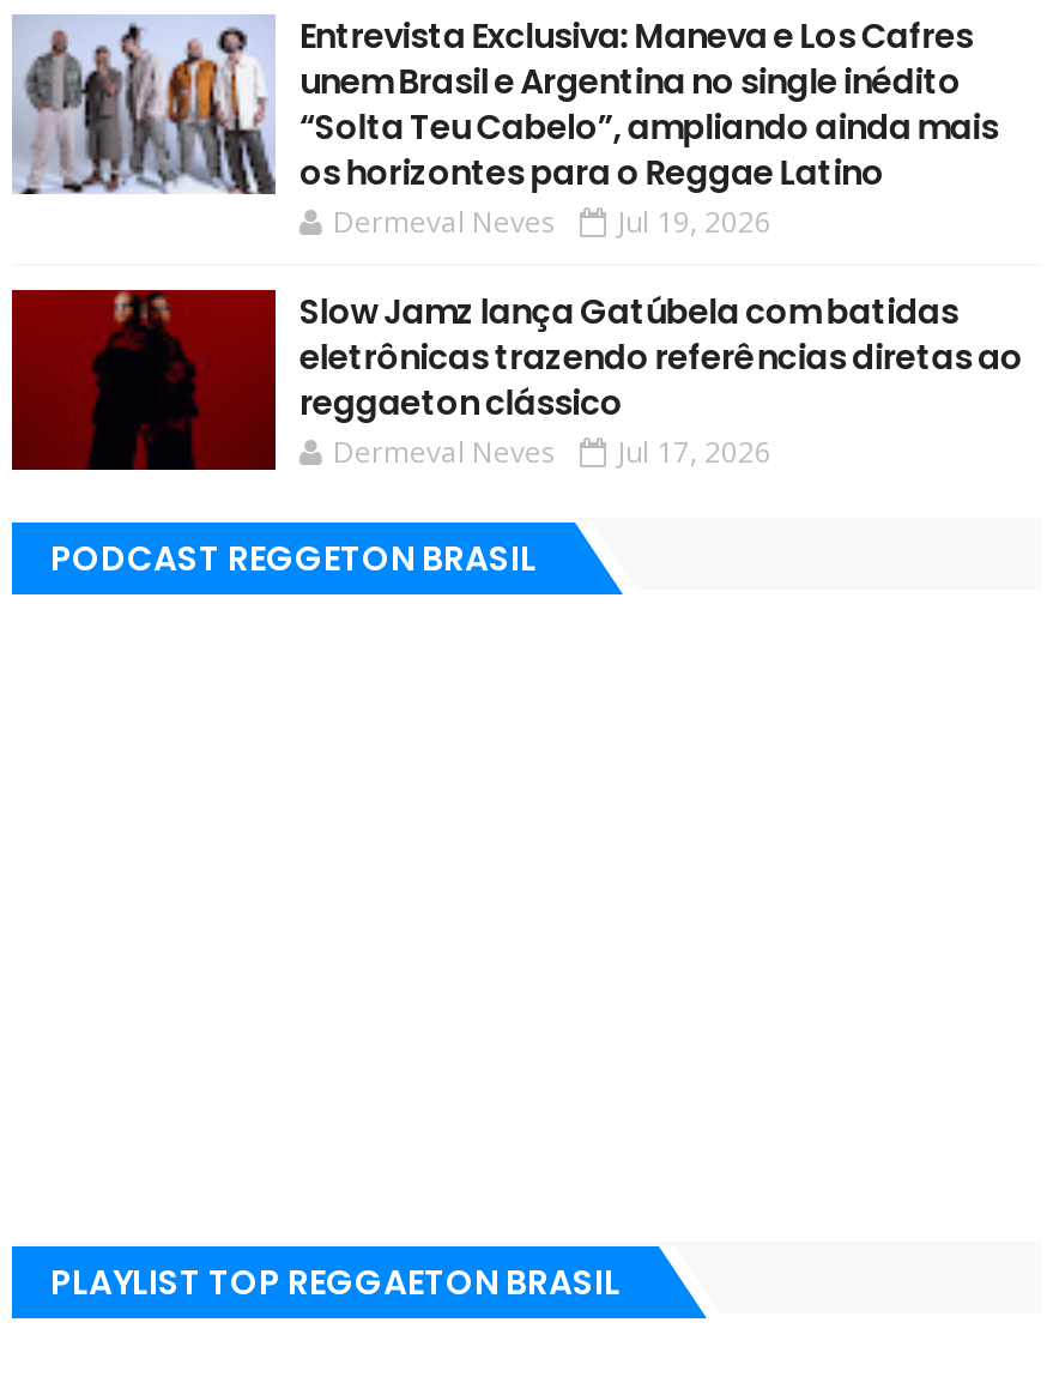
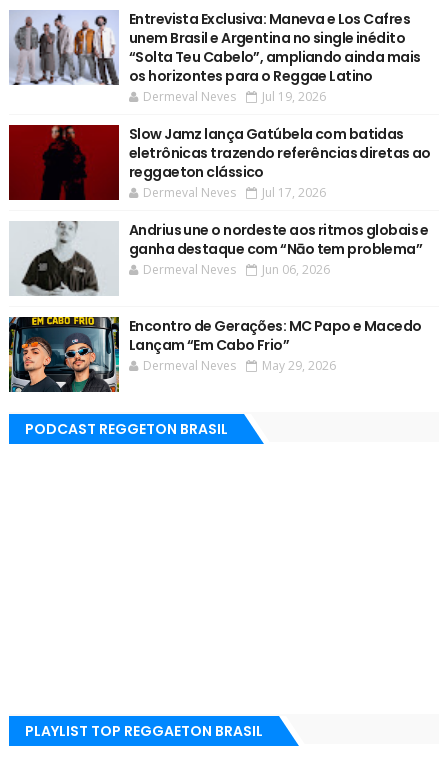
+ [image]

+ [image]
+ Andrius une o nordeste aos ritmos globais e
+ ganha destaque com “Nāo tem problema’’
+ Dermeval Neves
+ Jun 06, 2026
+ Encontro de Gerações: MC Papo e Macedo
+ Lançam “Em Cabo Frio”
+ Dermeval Neves
+ May 29, 2026
